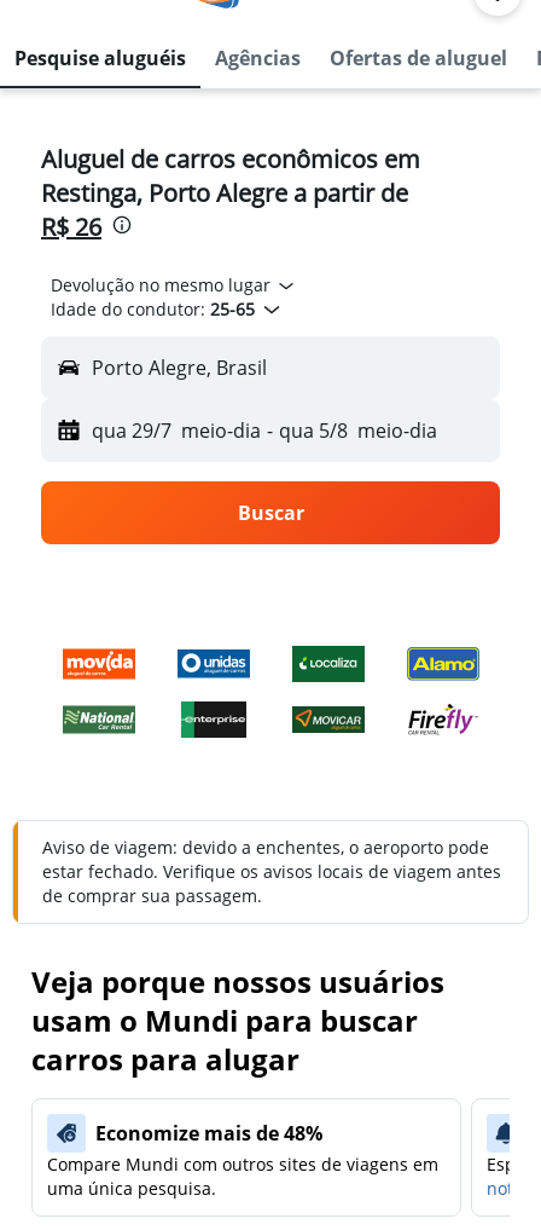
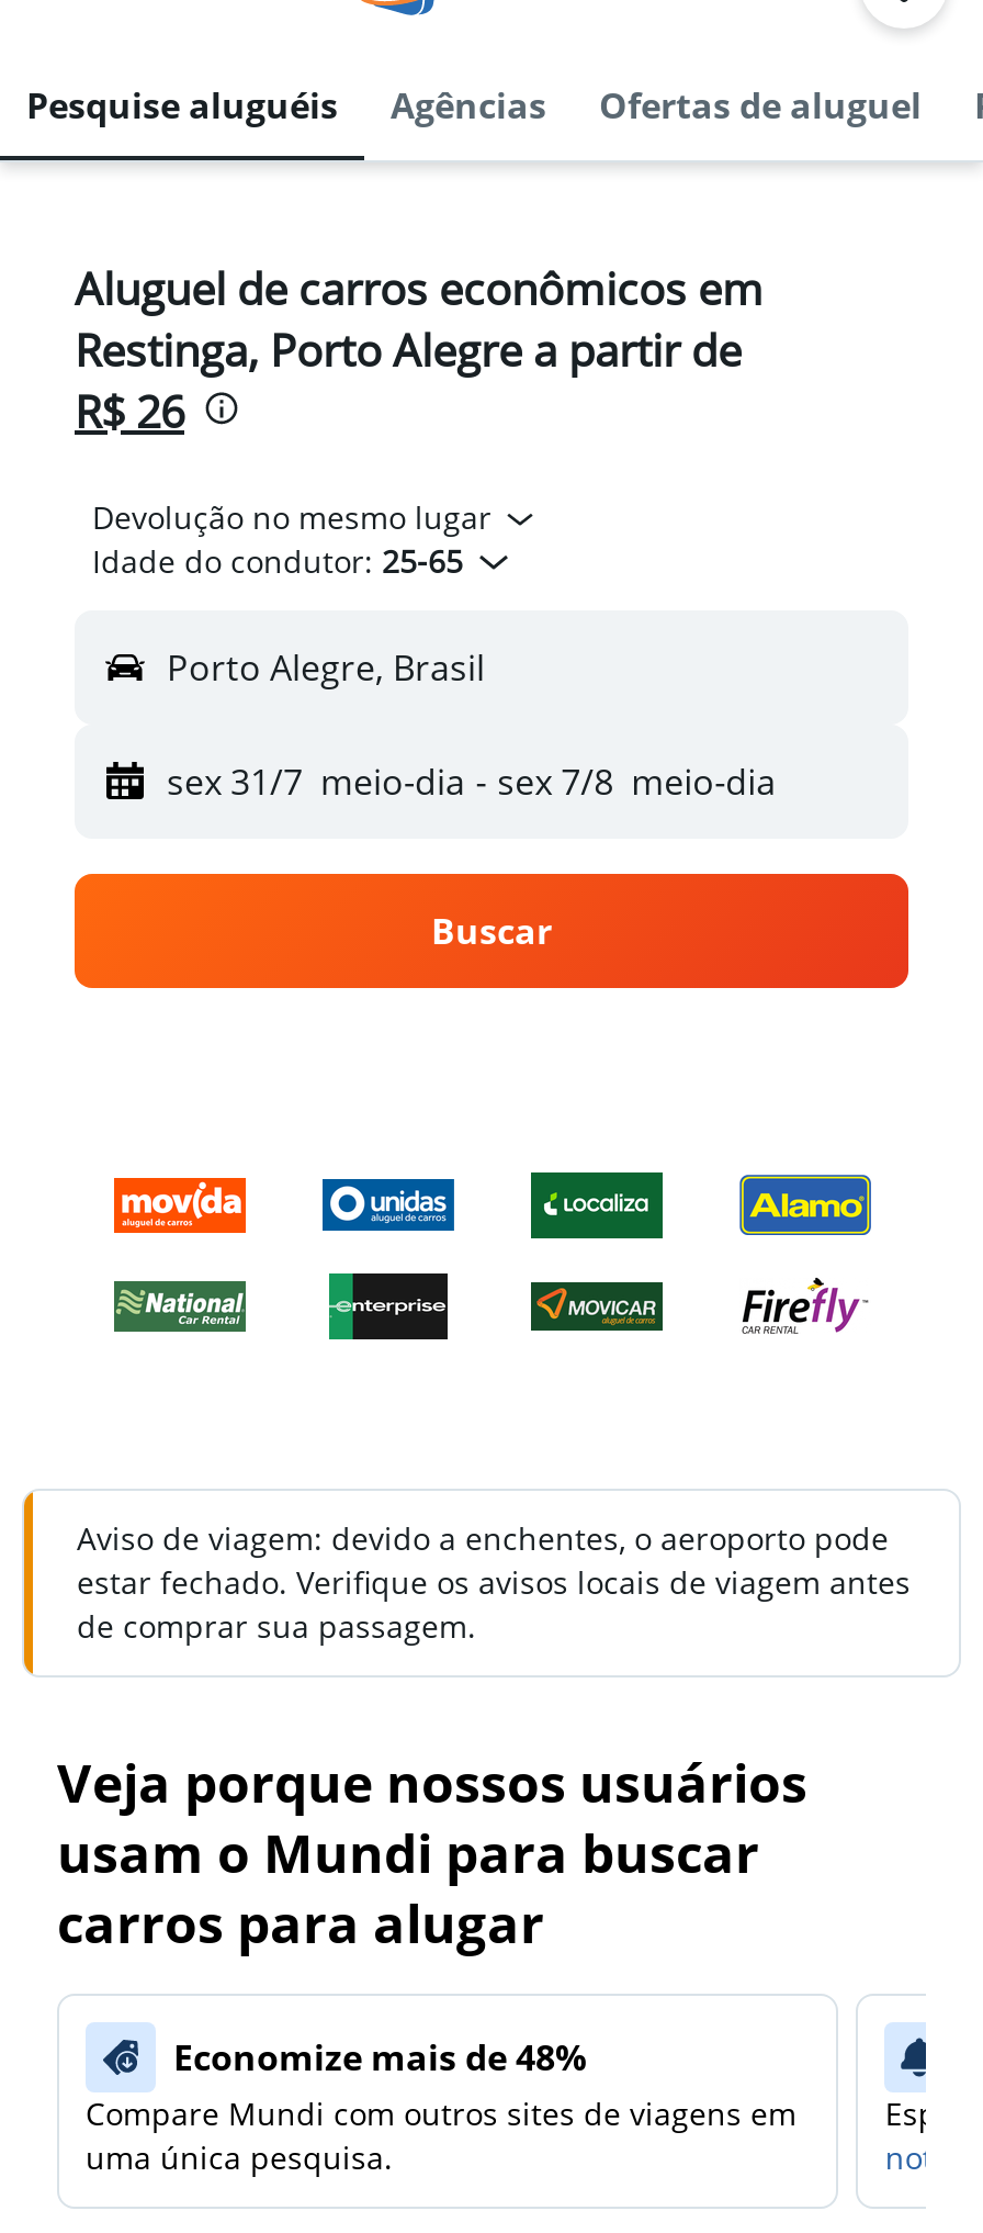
- qua 29/7 meio-dia - qua 5/8 meio-dia
+ sex 31/7 meio-dia - sex 7/8 meio-dia
